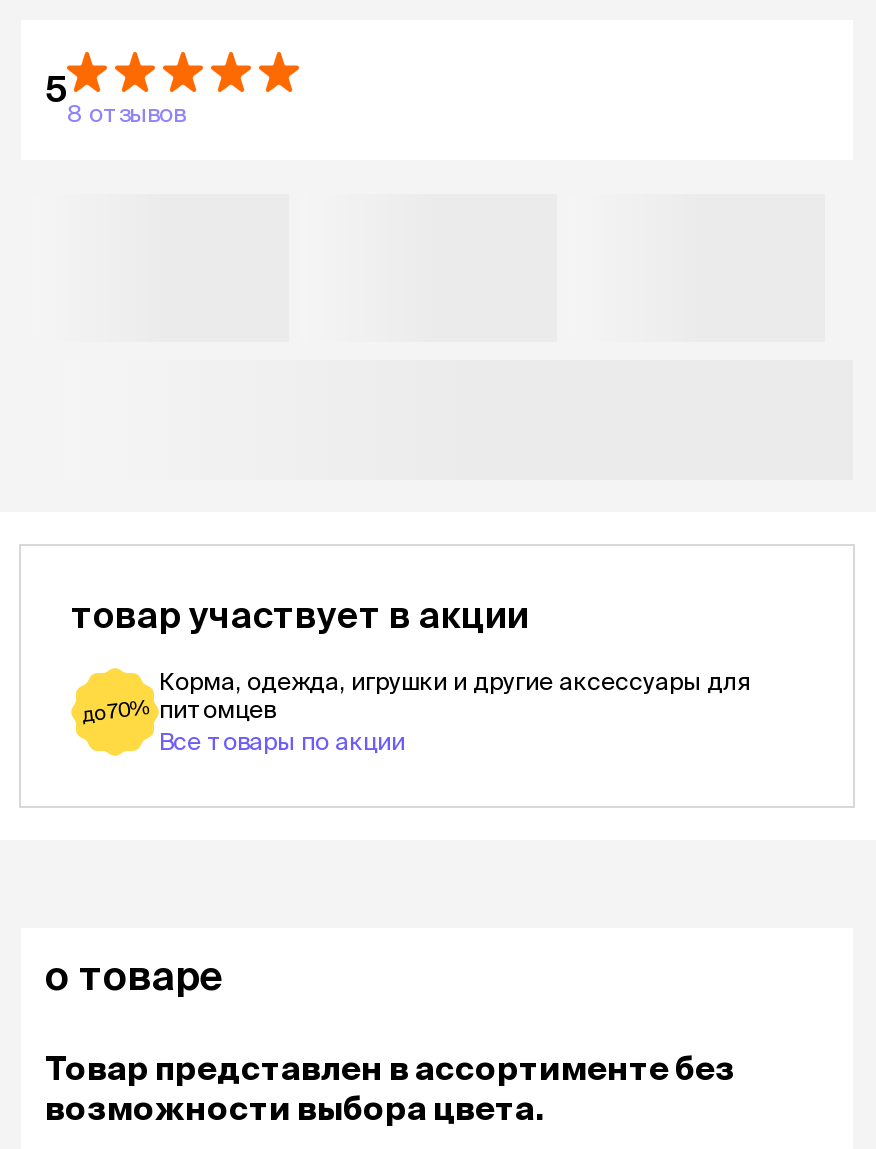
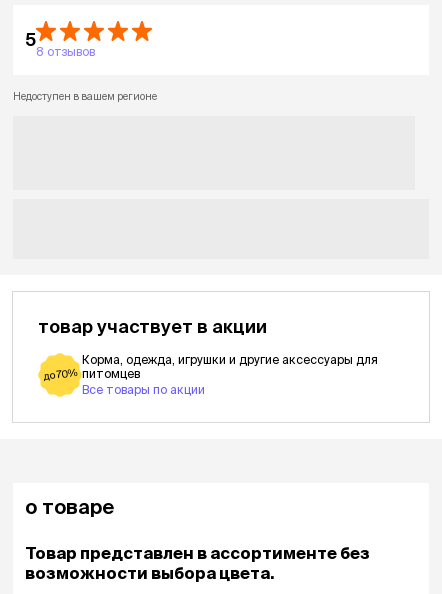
+ Недоступен в вашем регионе
